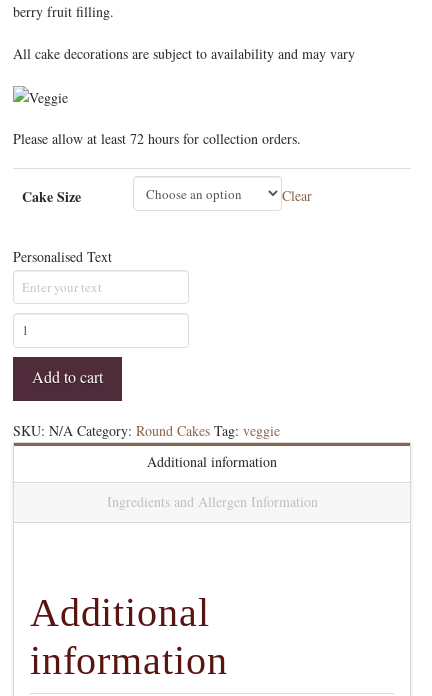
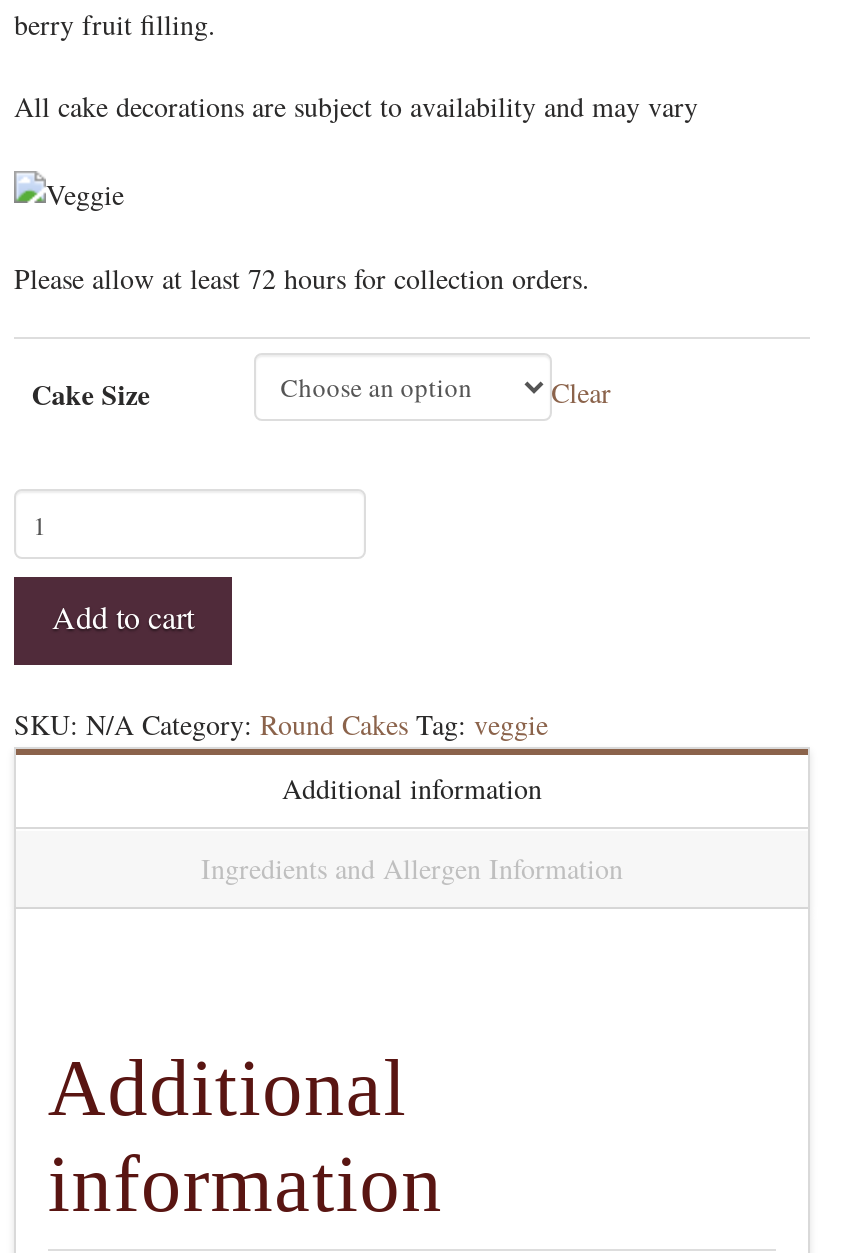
- Personalised Text
